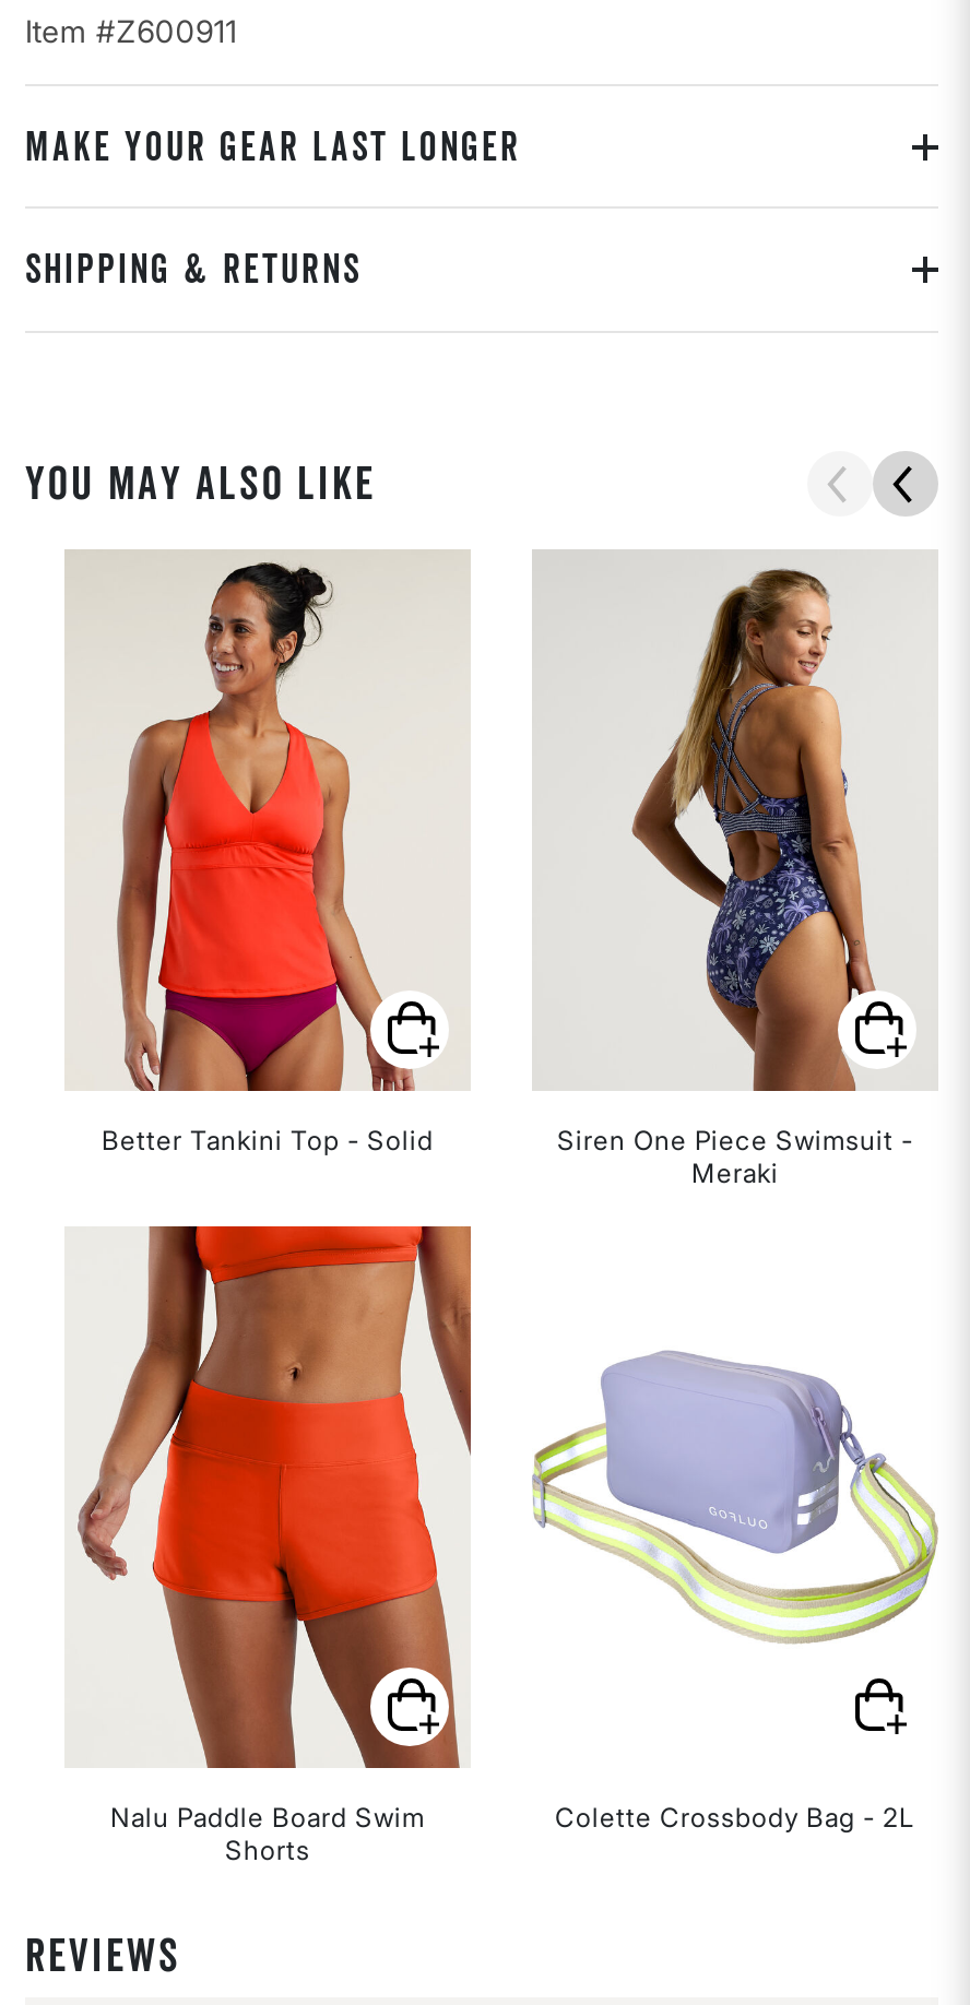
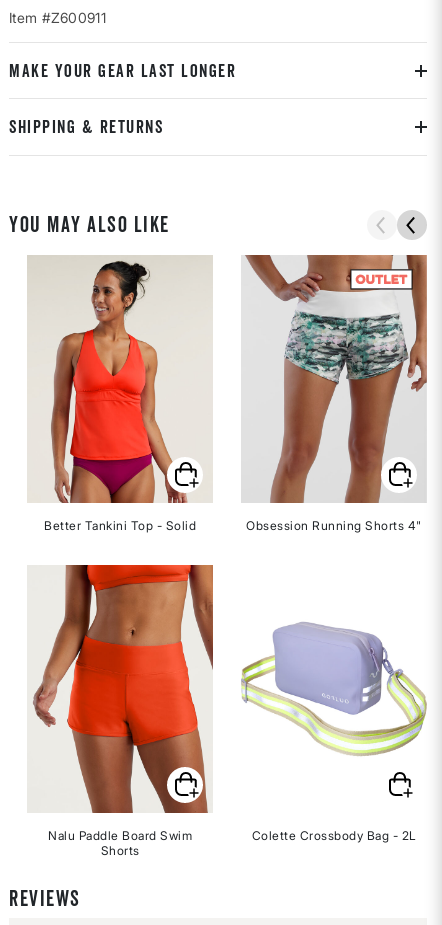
- [image]
- Siren One Piece Swimsuit -
- Meraki
+ [image]
+ Obsession Running Shorts 4"
